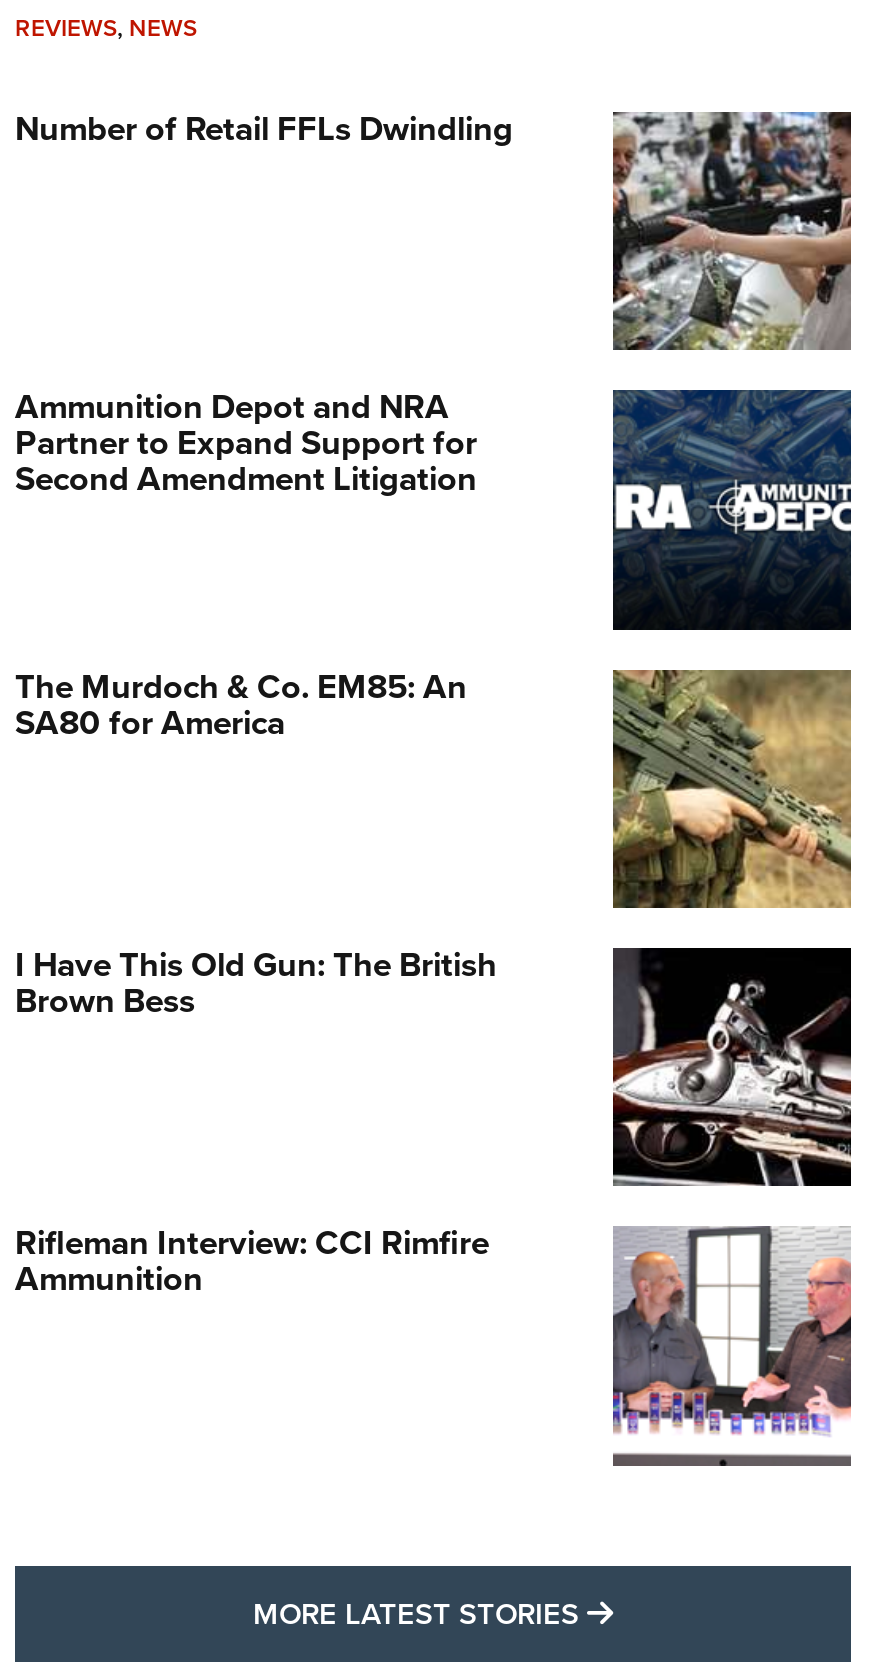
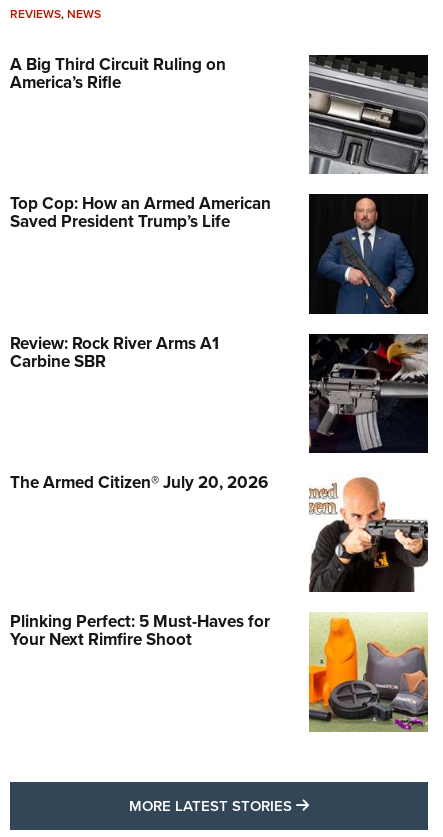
- Number of Retail FFLs Dwindling
+ A Big Third Circuit Ruling on
+ America’s Rifle

- [image]
+ [image]

- Ammunition Depot and NRA
- Partner to Expand Support for
- Second Amendment Litigation
+ Top Cop: How an Armed American
+ Saved President Trump’s Life

- [image]
+ [image]

- The Murdoch & Co. EM85: An
- SA80 for America
+ Review: Rock River Arms A1
+ Carbine SBR

- [image]
+ [image]

- I Have This Old Gun: The British
- Brown Bess
+ The Armed Citizen® July 20, 2026

- [image]
+ [image]

- Rifleman Interview: CCI Rimfire
- Ammunition
+ Plinking Perfect: 5 Must-Haves for
+ Your Next Rimfire Shoot

- [image]
+ [image]
